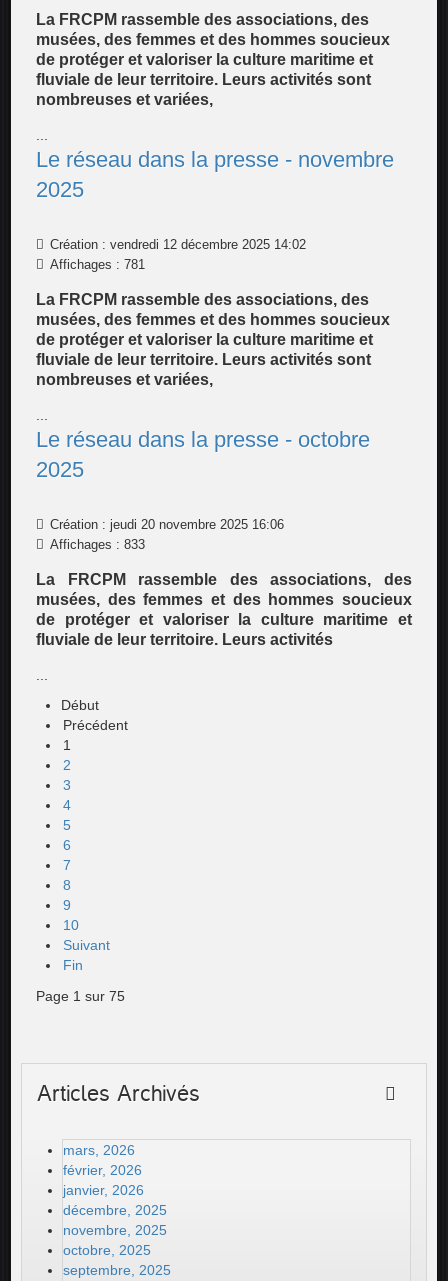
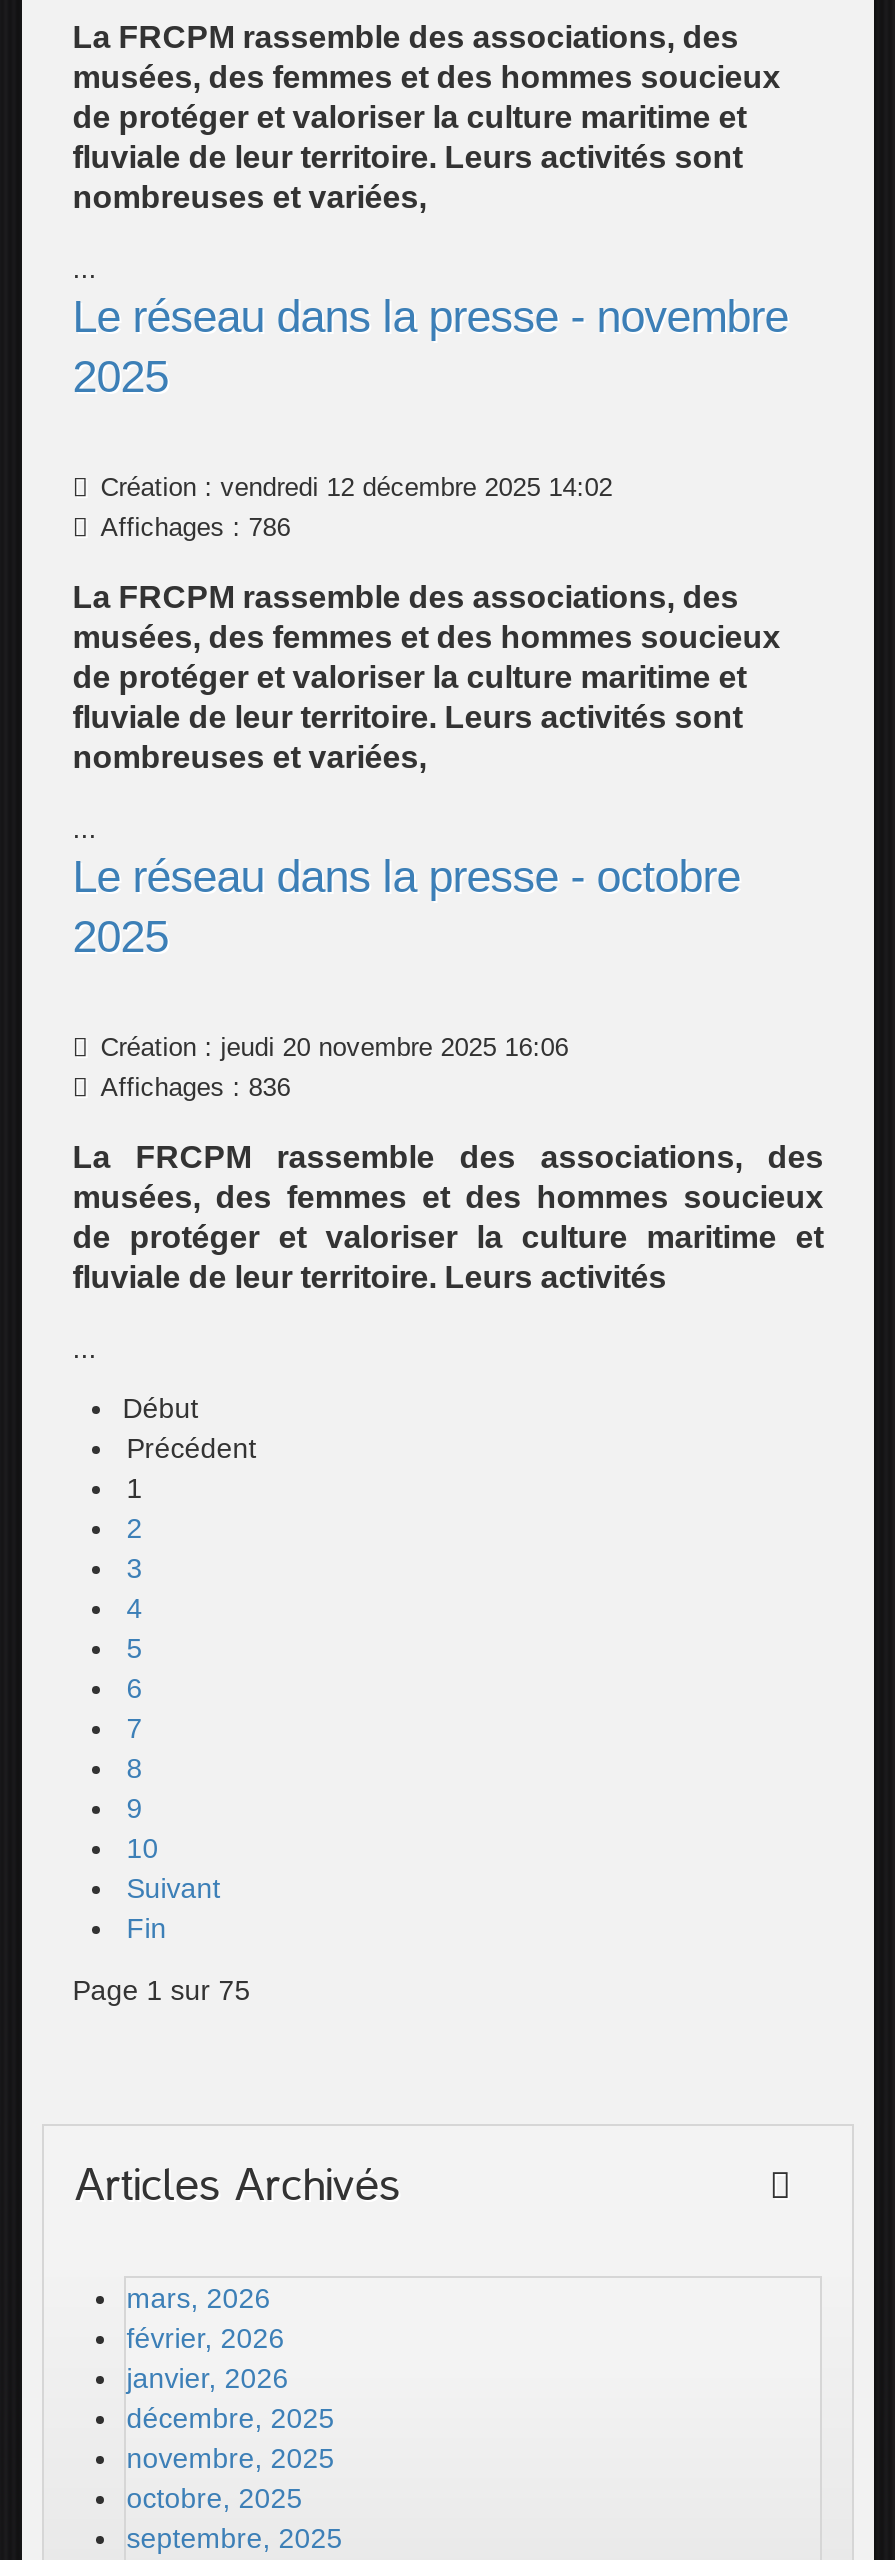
- Affichages : 781
+ Affichages : 786

- Affichages : 833
+ Affichages : 836
